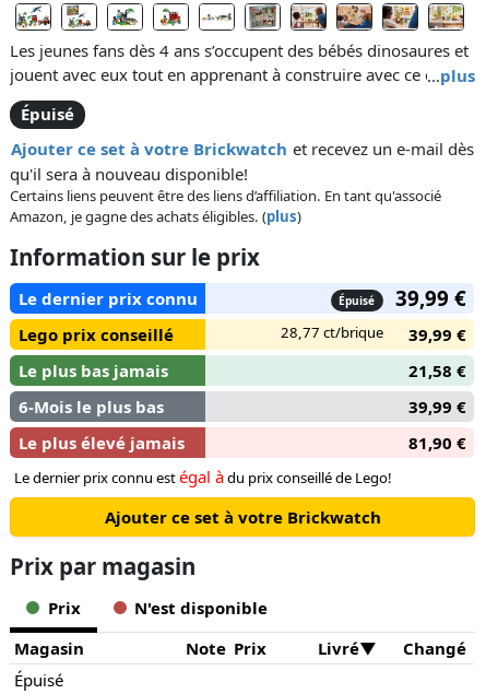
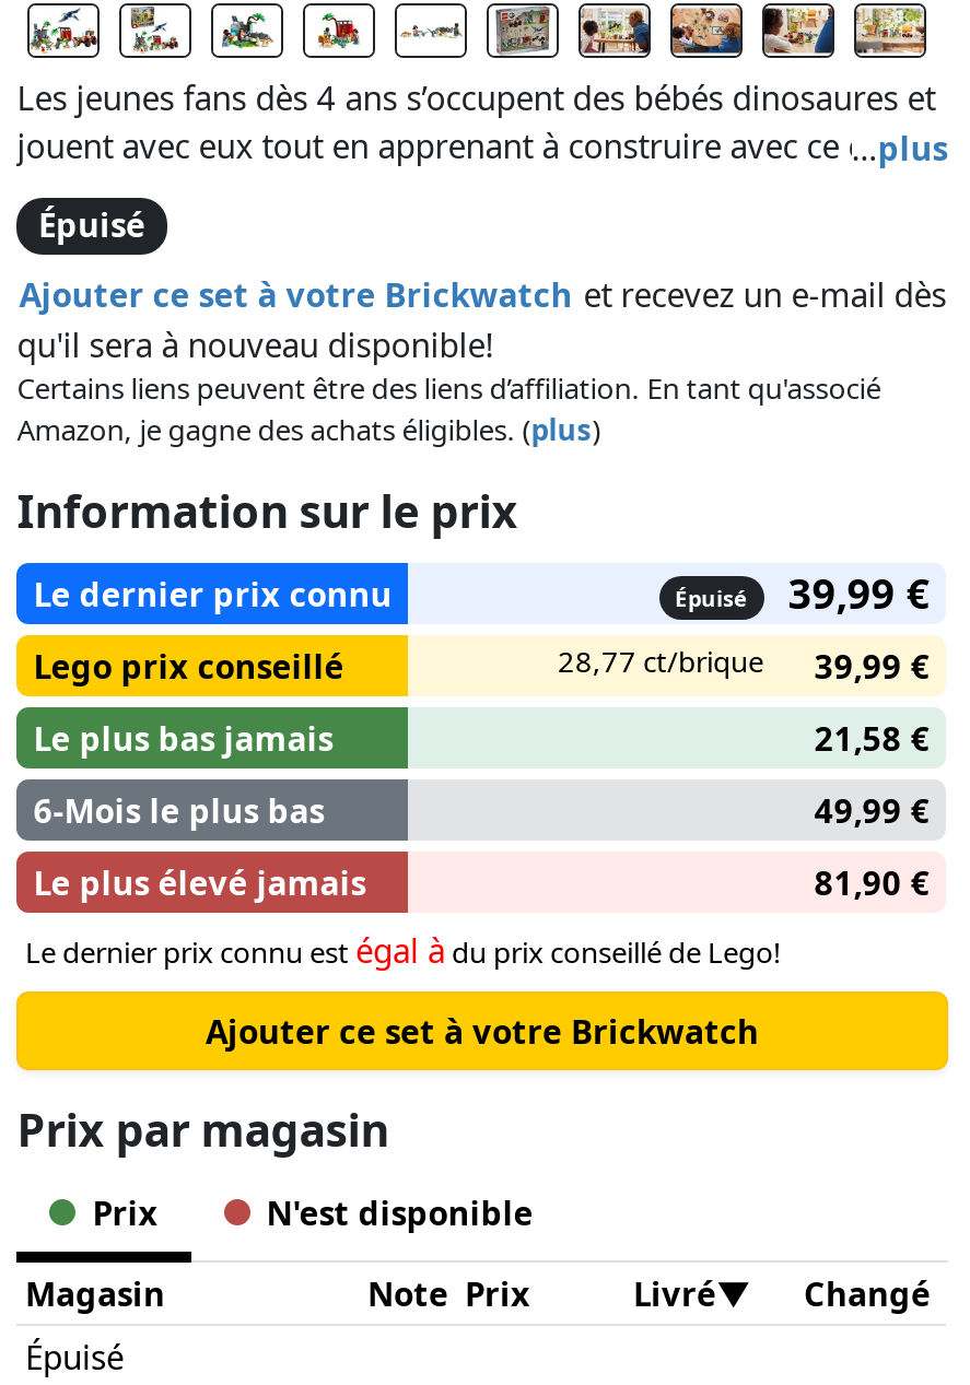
- 39,99 €
+ 49,99 €
